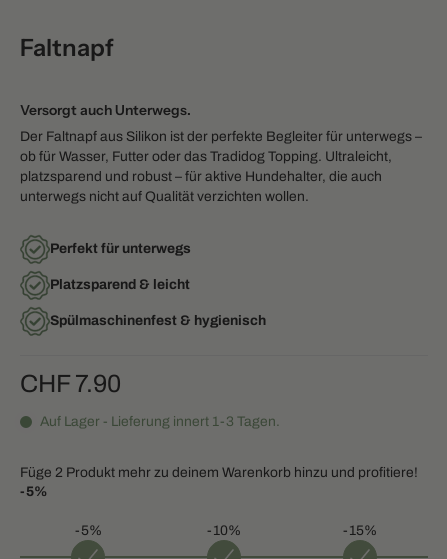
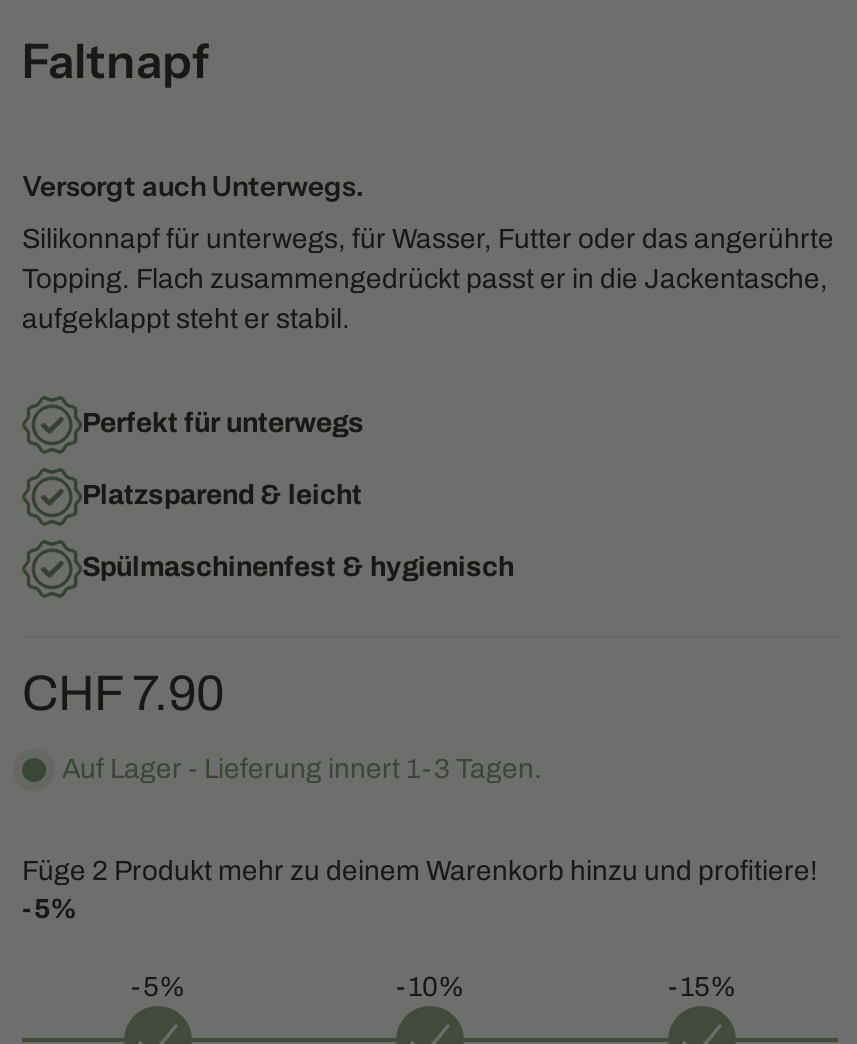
- Der Faltnapf aus Silikon ist der perfekte Begleiter für unterwegs –
- ob für Wasser, Futter oder das Tradidog Topping. Ultraleicht,
- platzsparend und robust – für aktive Hundehalter, die auch
- unterwegs nicht auf Qualität verzichten wollen.
+ Silikonnapf für unterwegs, für Wasser, Futter oder das angerührte
+ Topping. Flach zusammengedrückt passt er in die Jackentasche,
+ aufgeklappt steht er stabil.
